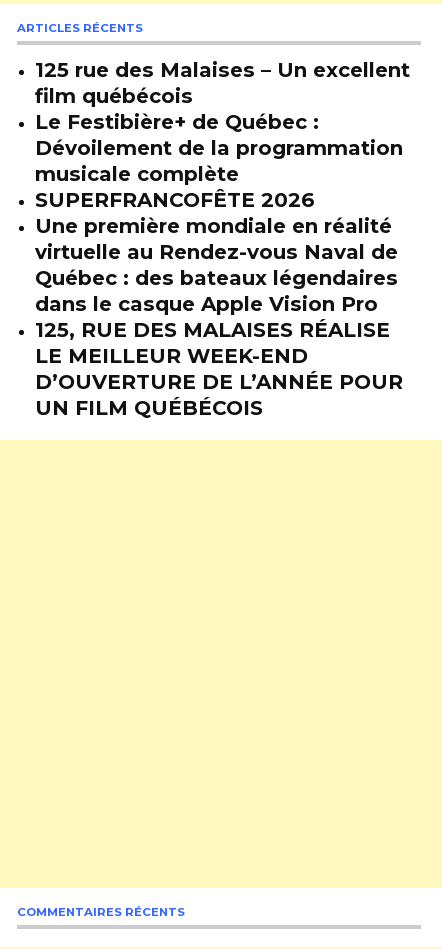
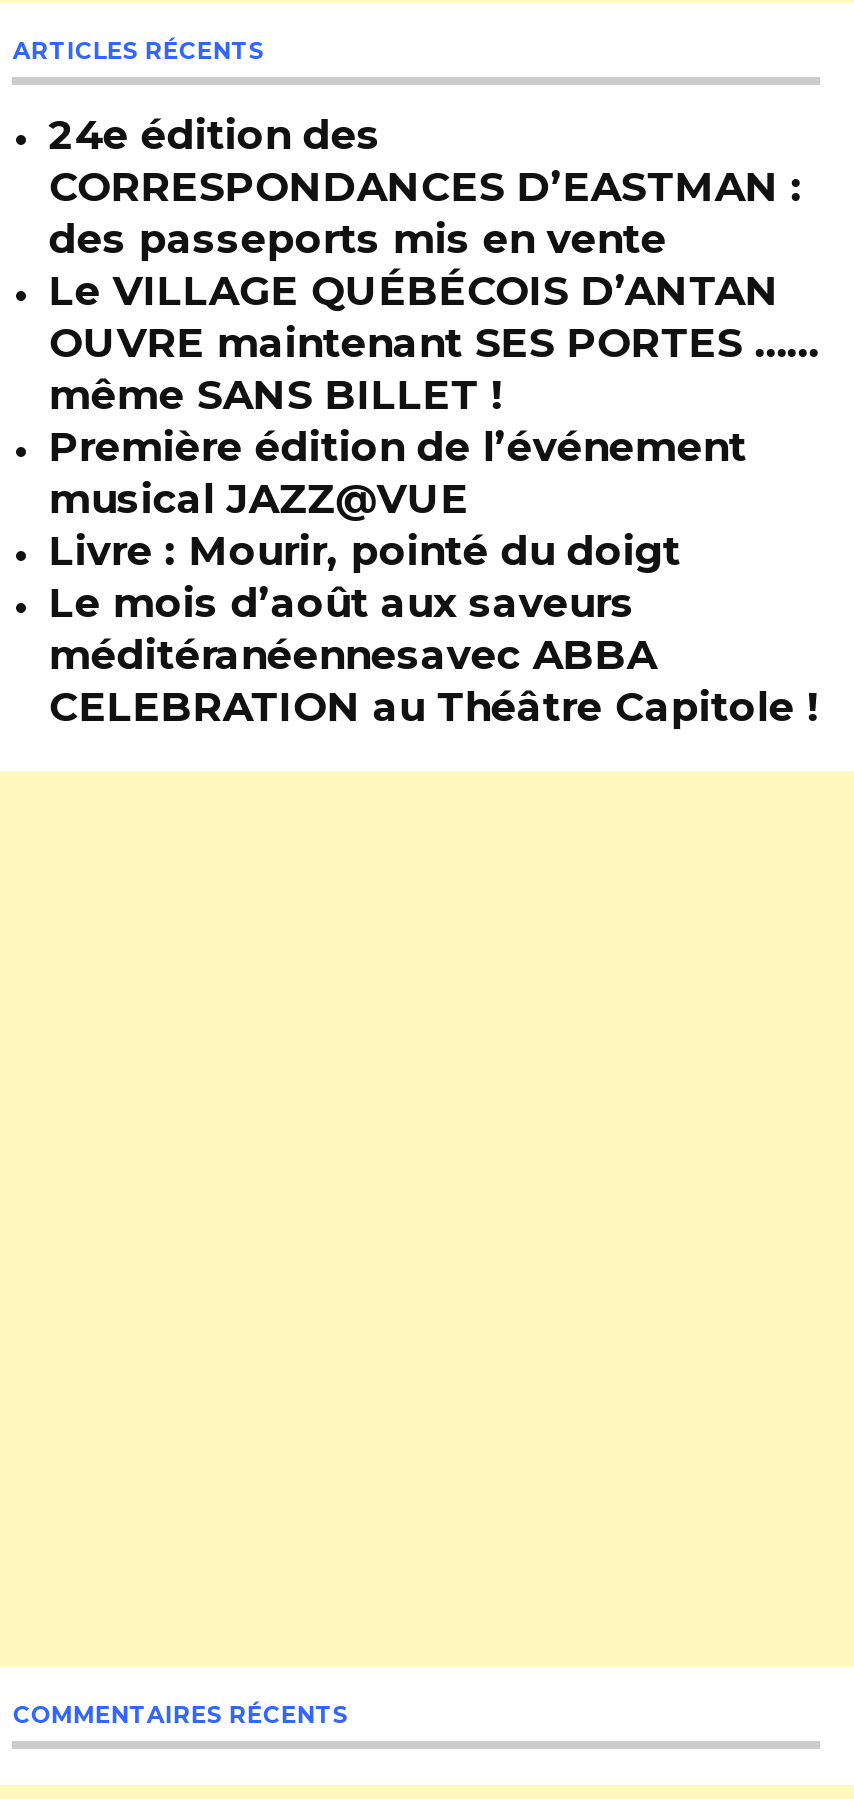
- 125 rue des Malaises – Un excellent
- film québécois
- Le Festibière+ de Québec :
- Dévoilement de la programmation
- musicale complète
- SUPERFRANCOFÊTE 2026
- Une première mondiale en réalité
- virtuelle au Rendez-vous Naval de
- Québec : des bateaux légendaires
- dans le casque Apple Vision Pro
- 125, RUE DES MALAISES RÉALISE
- LE MEILLEUR WEEK-END
- D’OUVERTURE DE L’ANNÉE POUR
- UN FILM QUÉBÉCOIS
+ 24e édition des
+ CORRESPONDANCES D’EASTMAN :
+ des passeports mis en vente
+ Le VILLAGE QUÉBÉCOIS D’ANTAN
+ OUVRE maintenant SES PORTES ……
+ même SANS BILLET !
+ Première édition de l’événement
+ musical JAZZ@VUE
+ Livre : Mourir, pointé du doigt
+ Le mois d’août aux saveurs
+ méditéranéennesavec ABBA
+ CELEBRATION au Théâtre Capitole !
